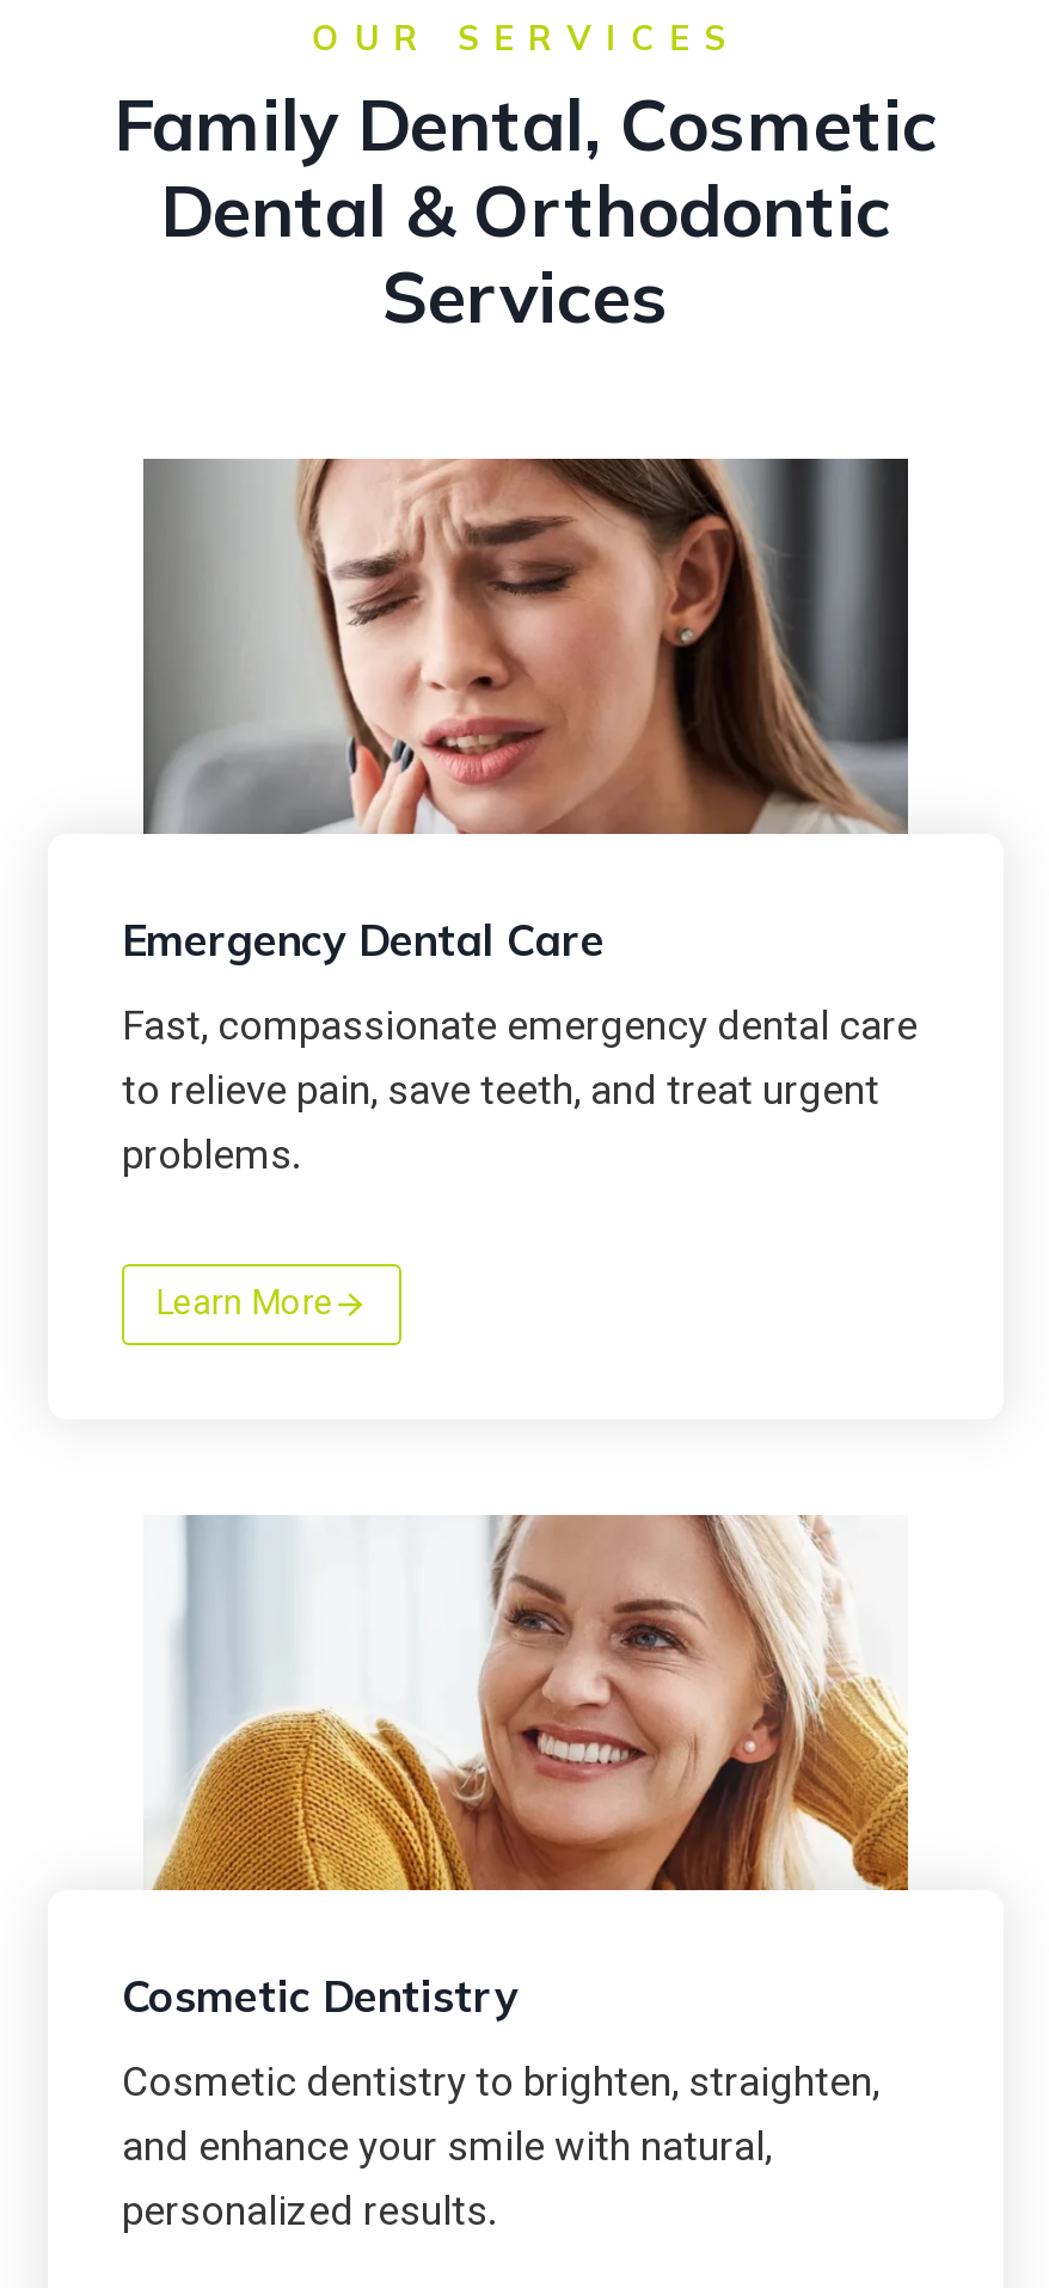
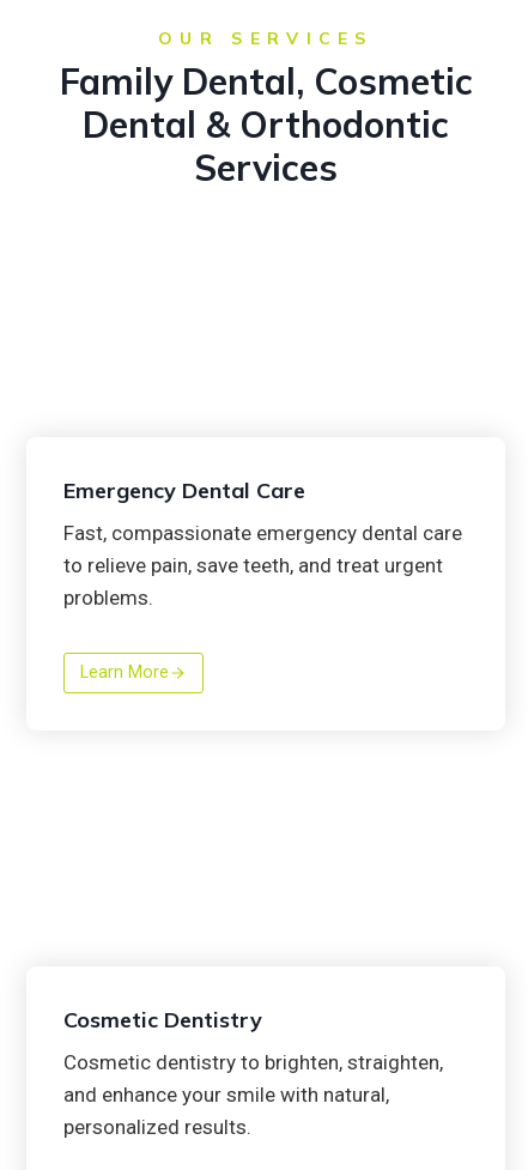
- [image]

- [image]
